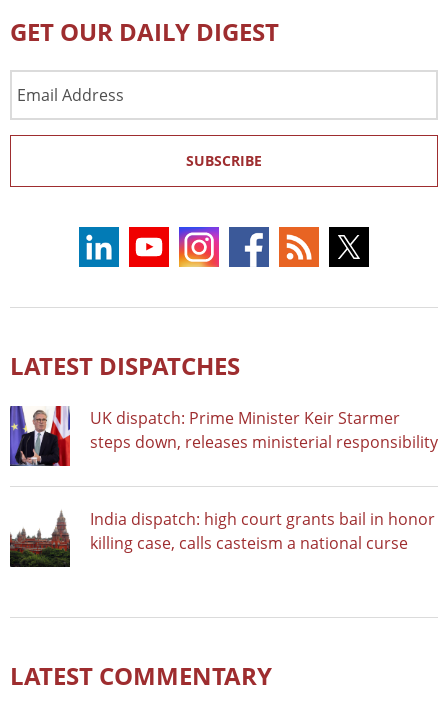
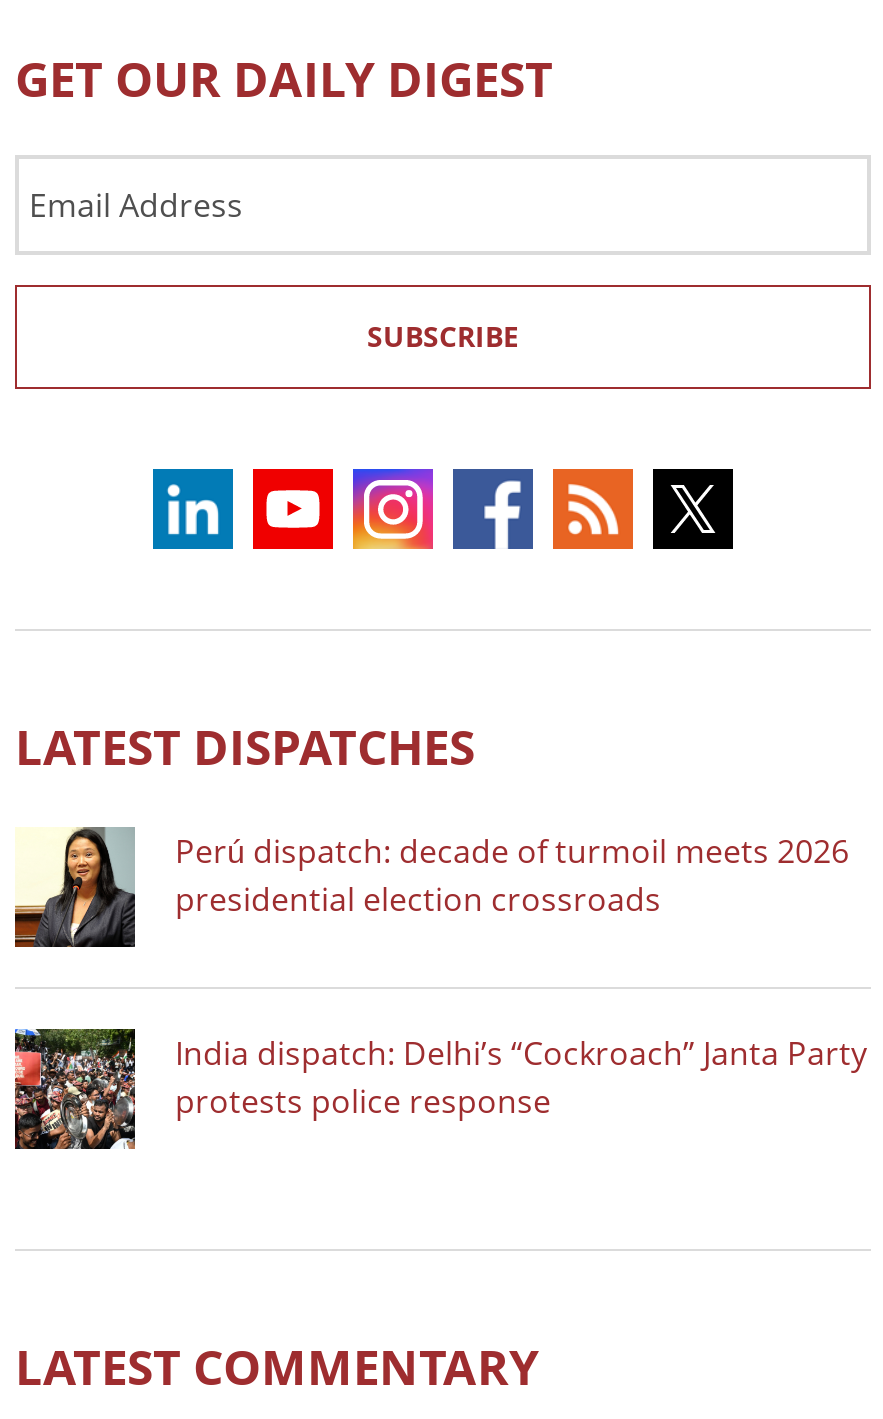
- [image]
- UK dispatch: Prime Minister Keir Starmer
- steps down, releases ministerial responsibility
+ [image]
+ Perú dispatch: decade of turmoil meets 2026
+ presidential election crossroads

- [image]
- India dispatch: high court grants bail in honor
- killing case, calls casteism a national curse
+ [image]
+ India dispatch: Delhi’s “Cockroach” Janta Party
+ protests police response
